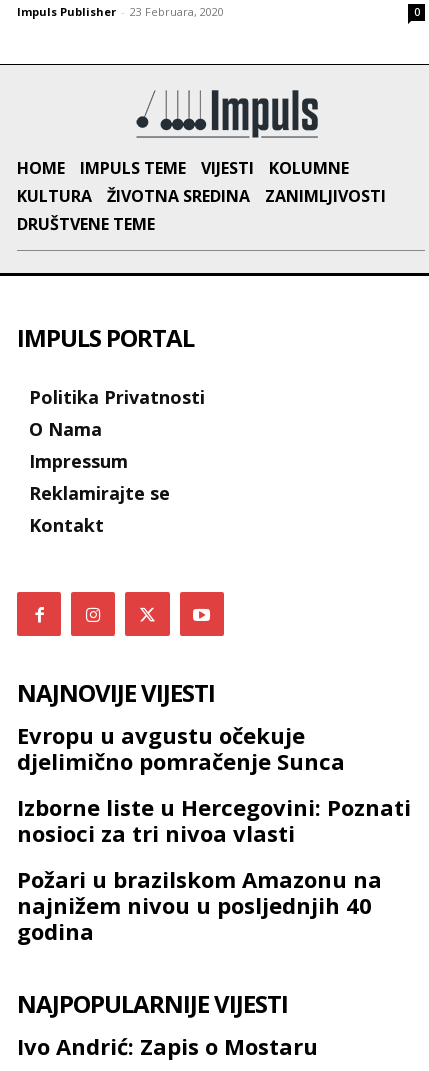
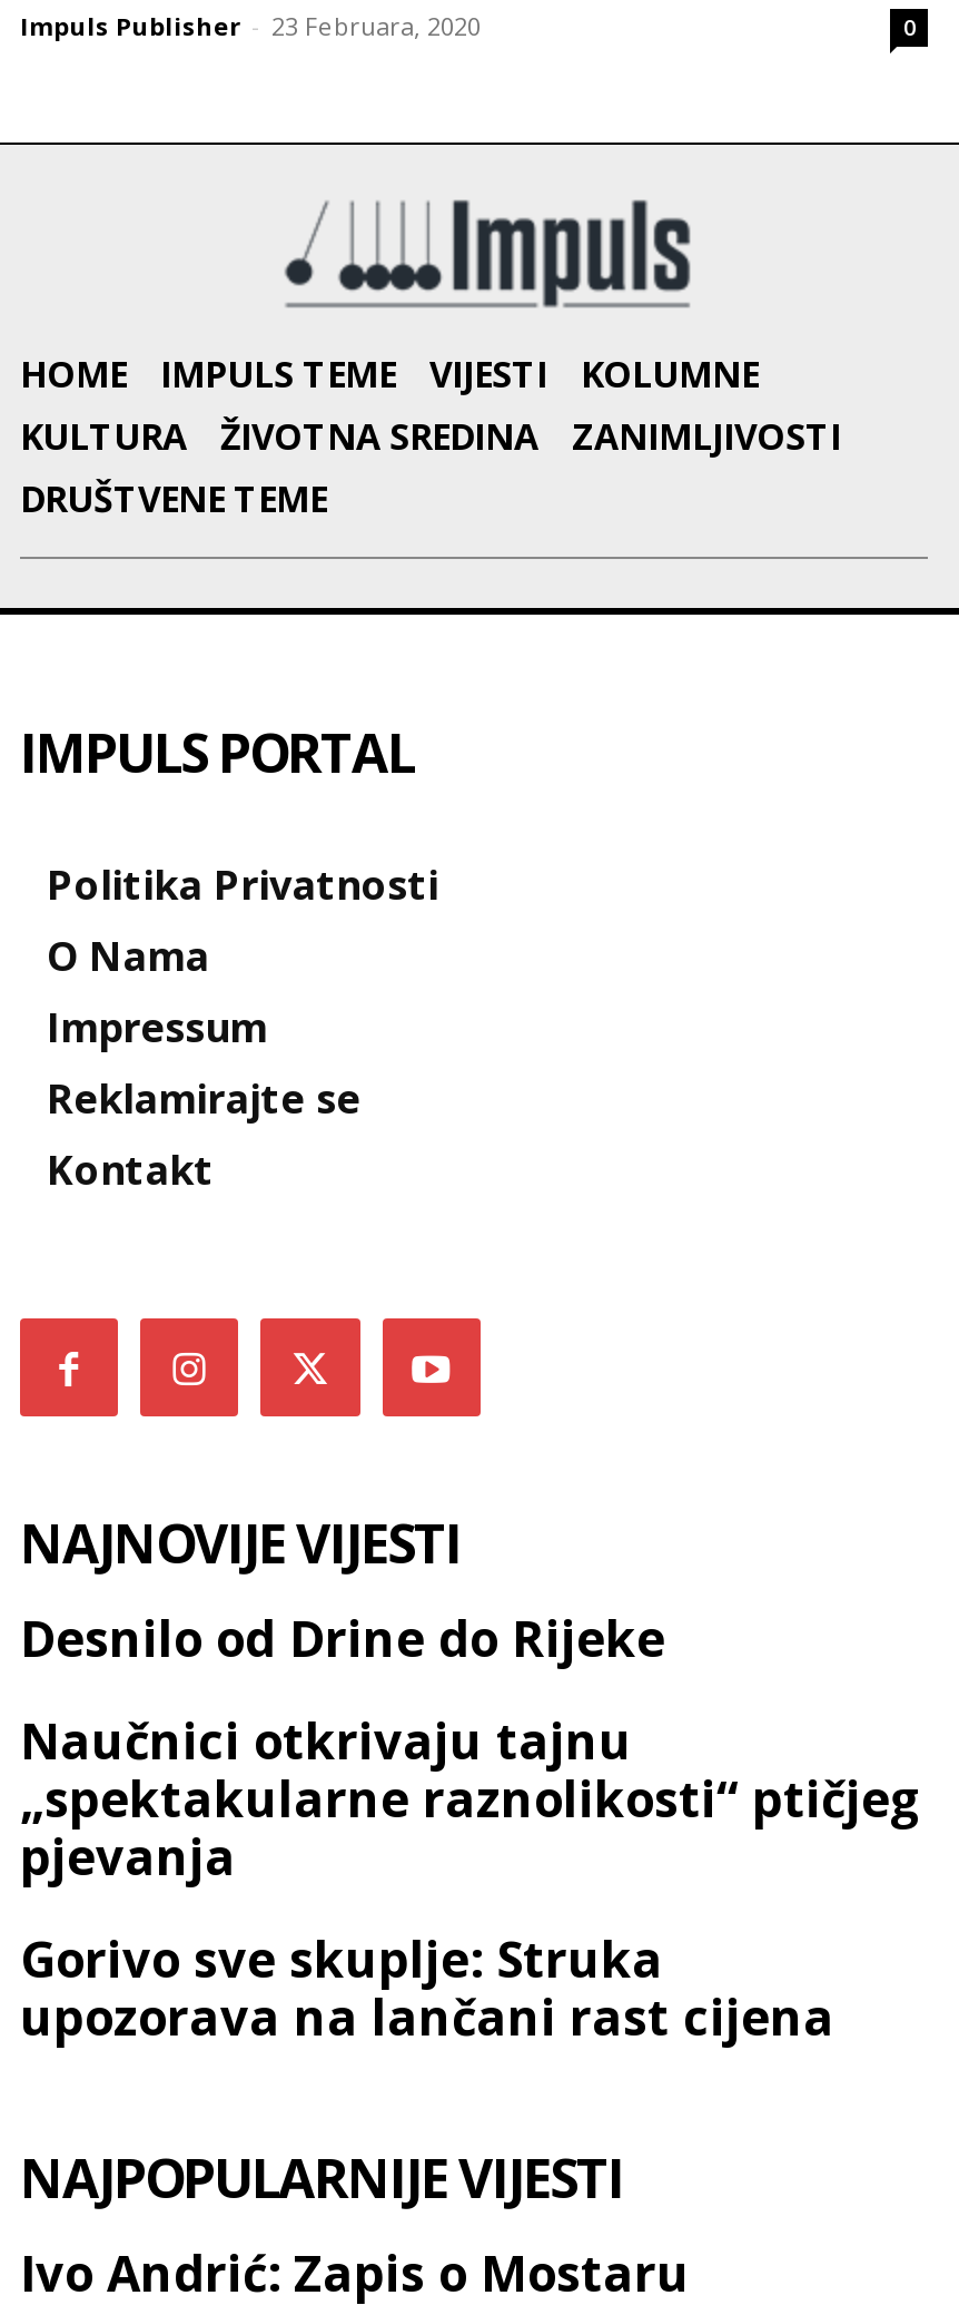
- Evropu u avgustu očekuje
- djelimično pomračenje Sunca
+ Desnilo od Drine do Rijeke

- Izborne liste u Hercegovini: Poznati
- nosioci za tri nivoa vlasti
+ Naučnici otkrivaju tajnu
+ „spektakularne raznolikosti“ ptičjeg
+ pjevanja

- Požari u brazilskom Amazonu na
- najnižem nivou u posljednjih 40
- godina
+ Gorivo sve skuplje: Struka
+ upozorava na lančani rast cijena
